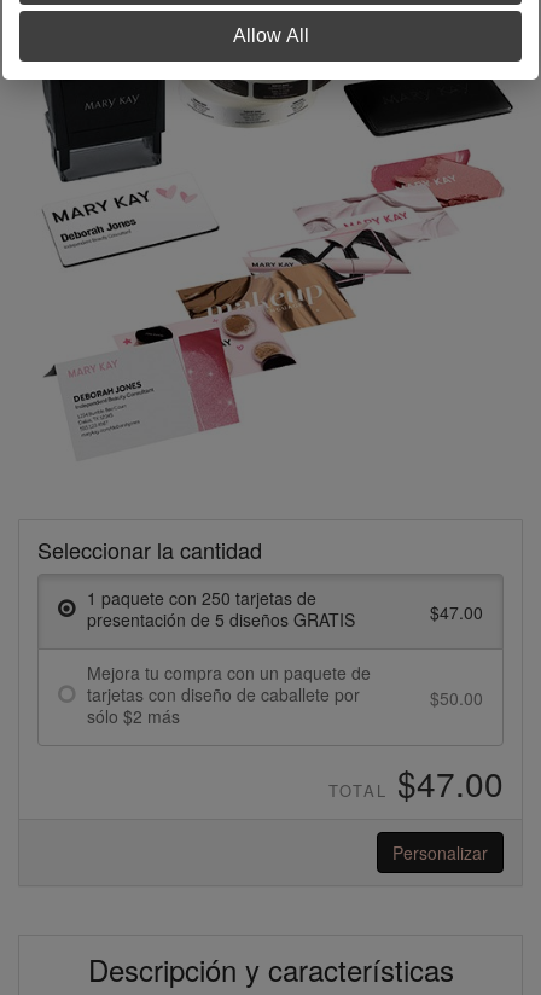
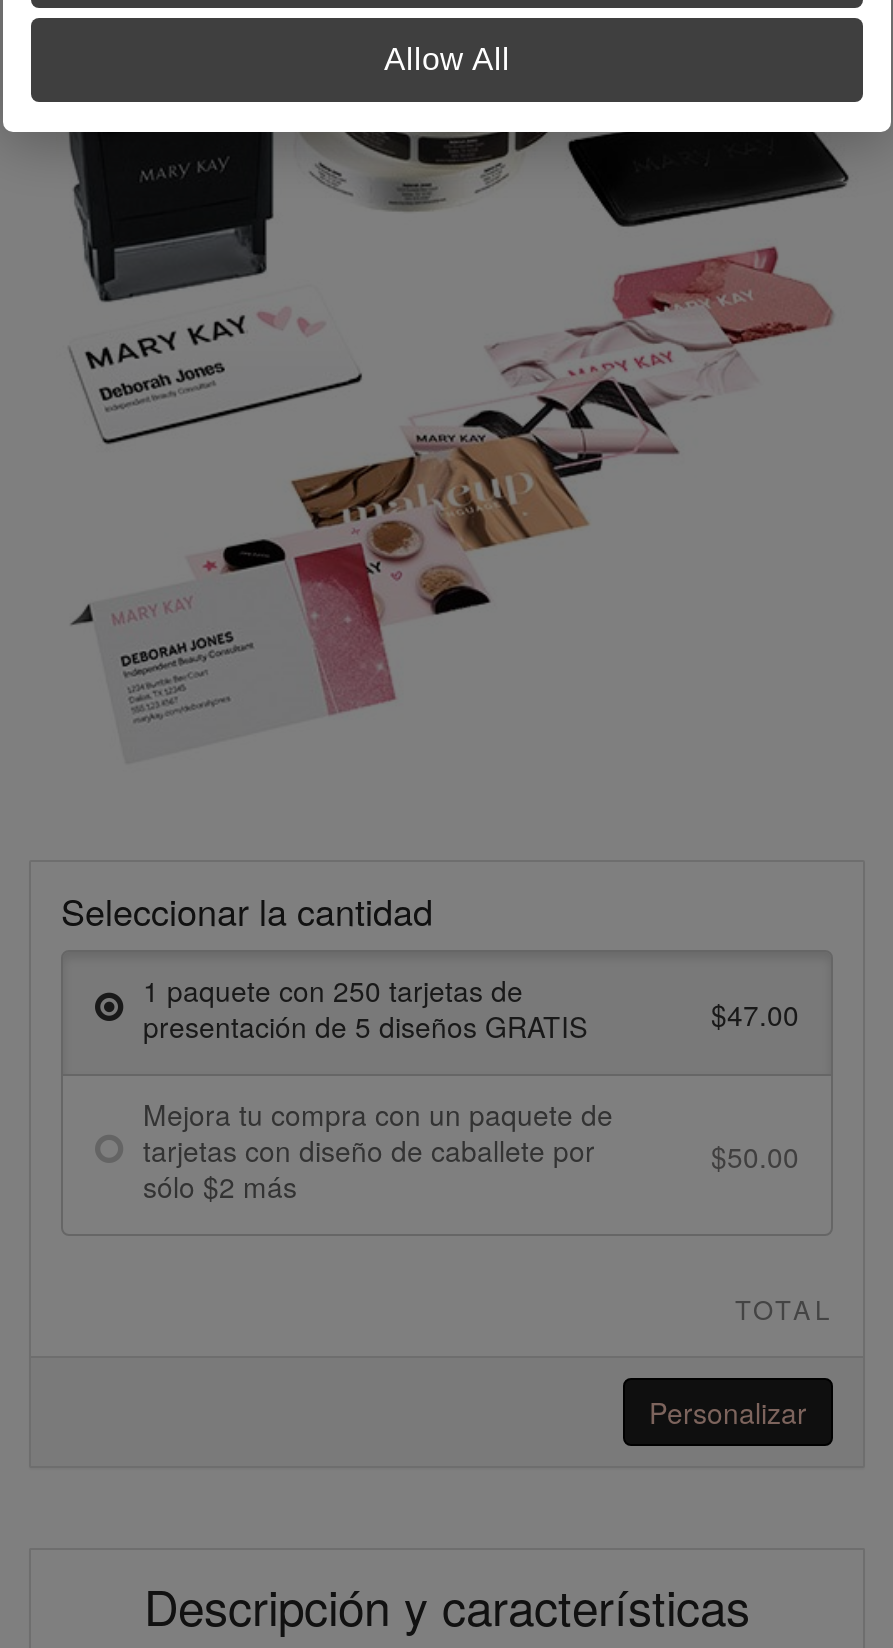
- TOTAL $47.00
+ TOTAL
